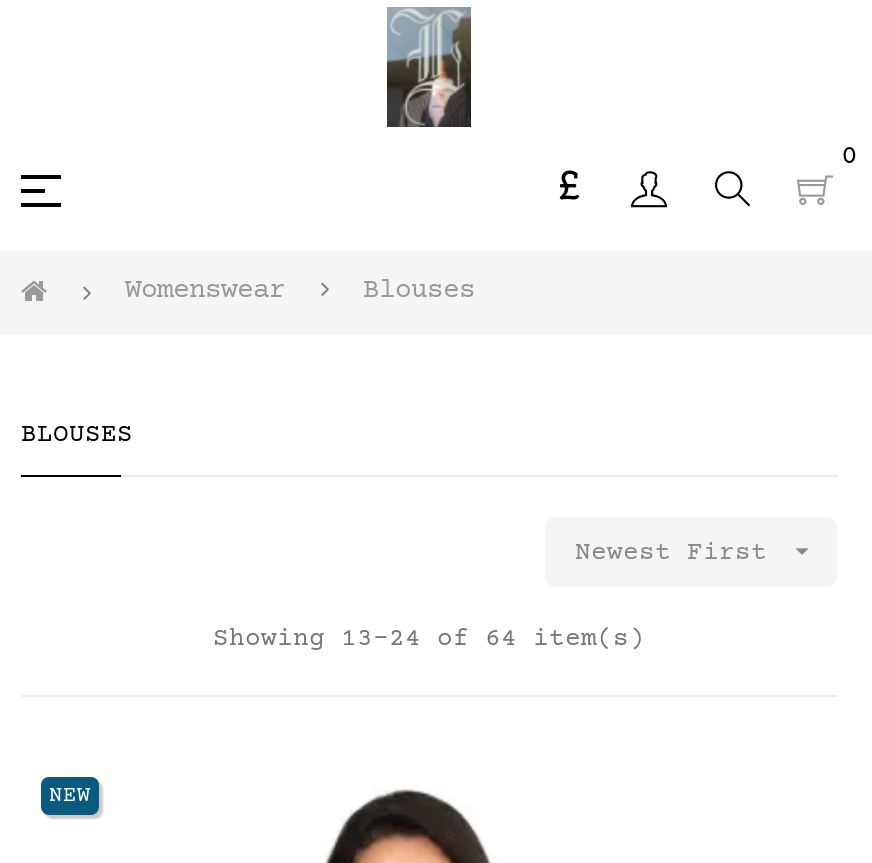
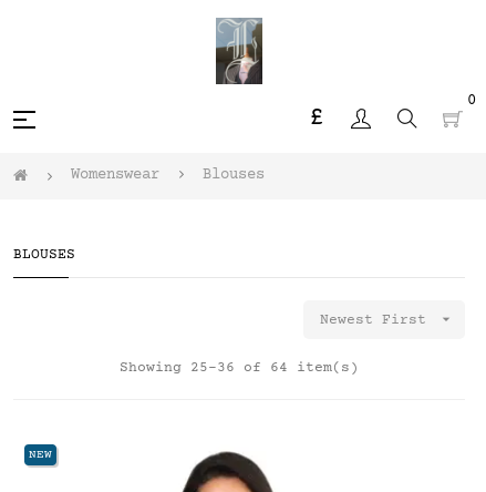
- Showing 13-24 of 64 item(s)
+ Showing 25-36 of 64 item(s)
